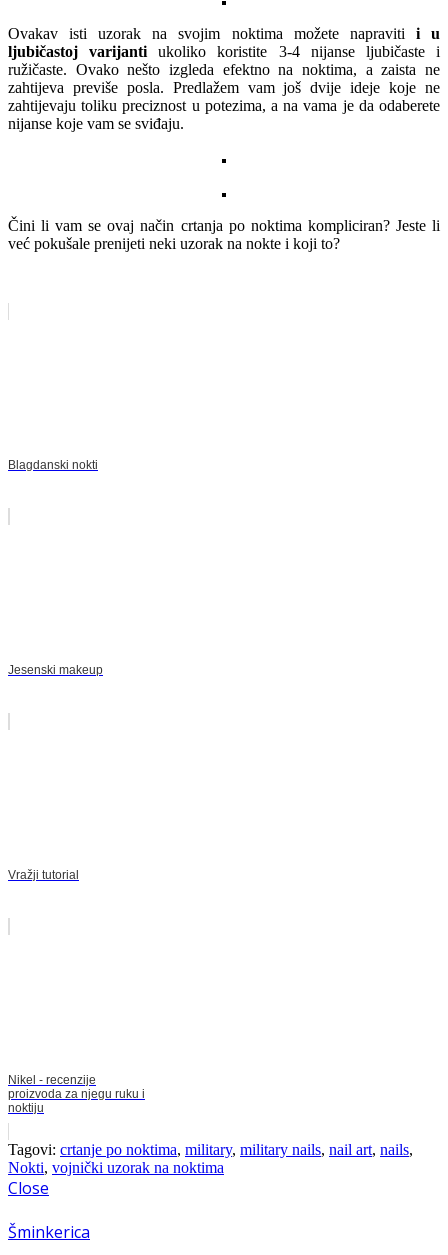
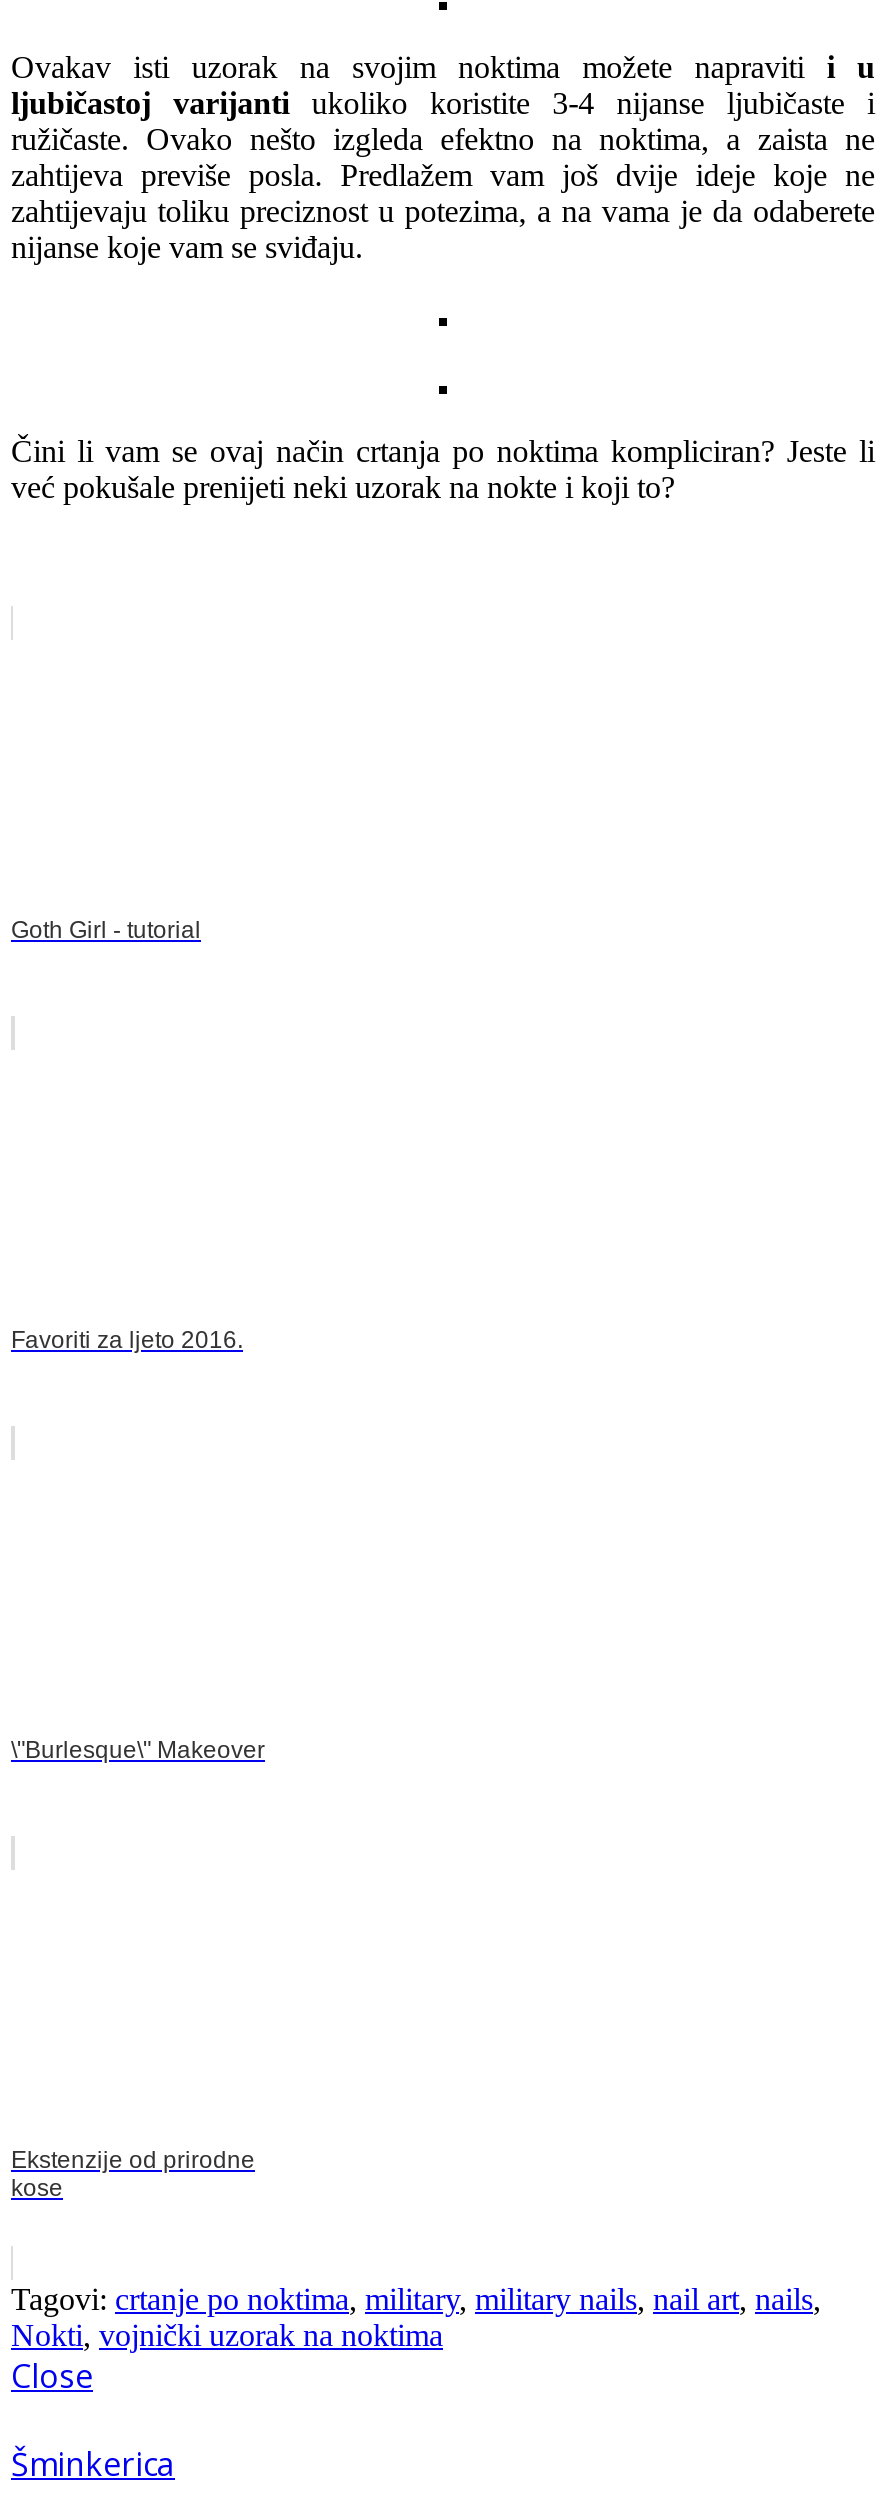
- Blagdanski nokti
+ Goth Girl - tutorial

- Jesenski makeup
+ Favoriti za ljeto 2016.

- Vražji tutorial
+ \"Burlesque\" Makeover

- Nikel - recenzije
- proizvoda za njegu ruku i
- noktiju
+ Ekstenzije od prirodne
+ kose
